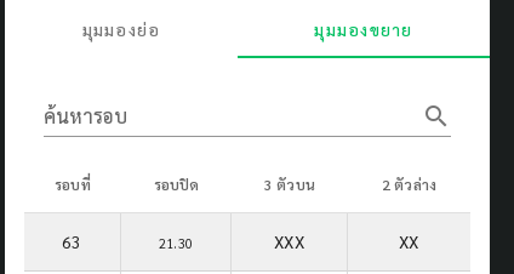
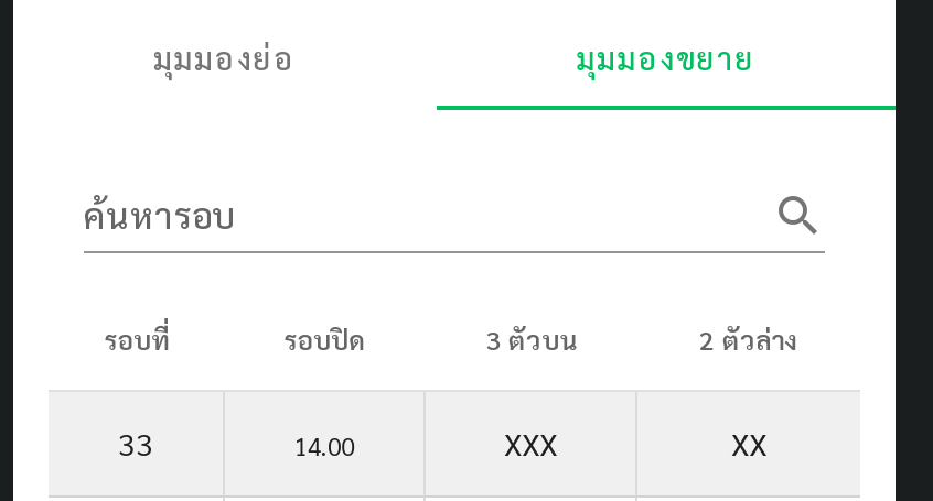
- 63
+ 33

- 21.30
+ 14.00
